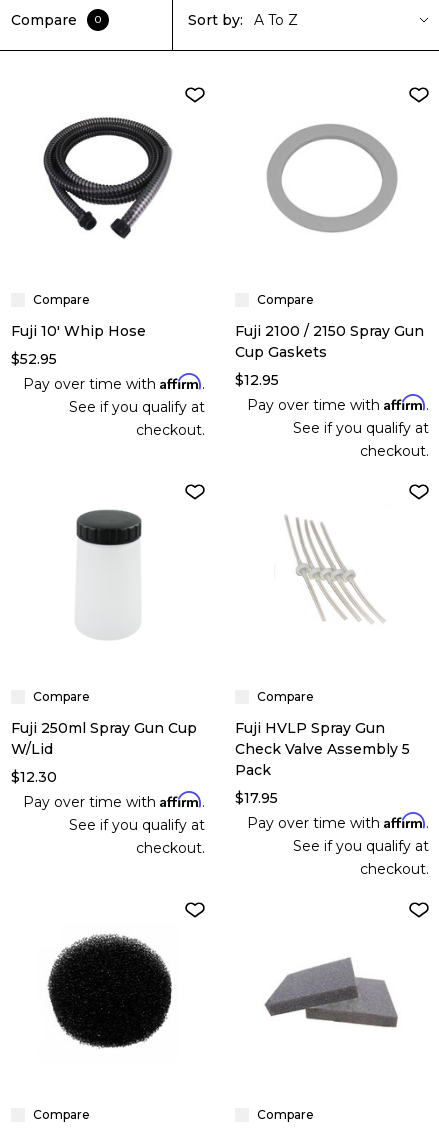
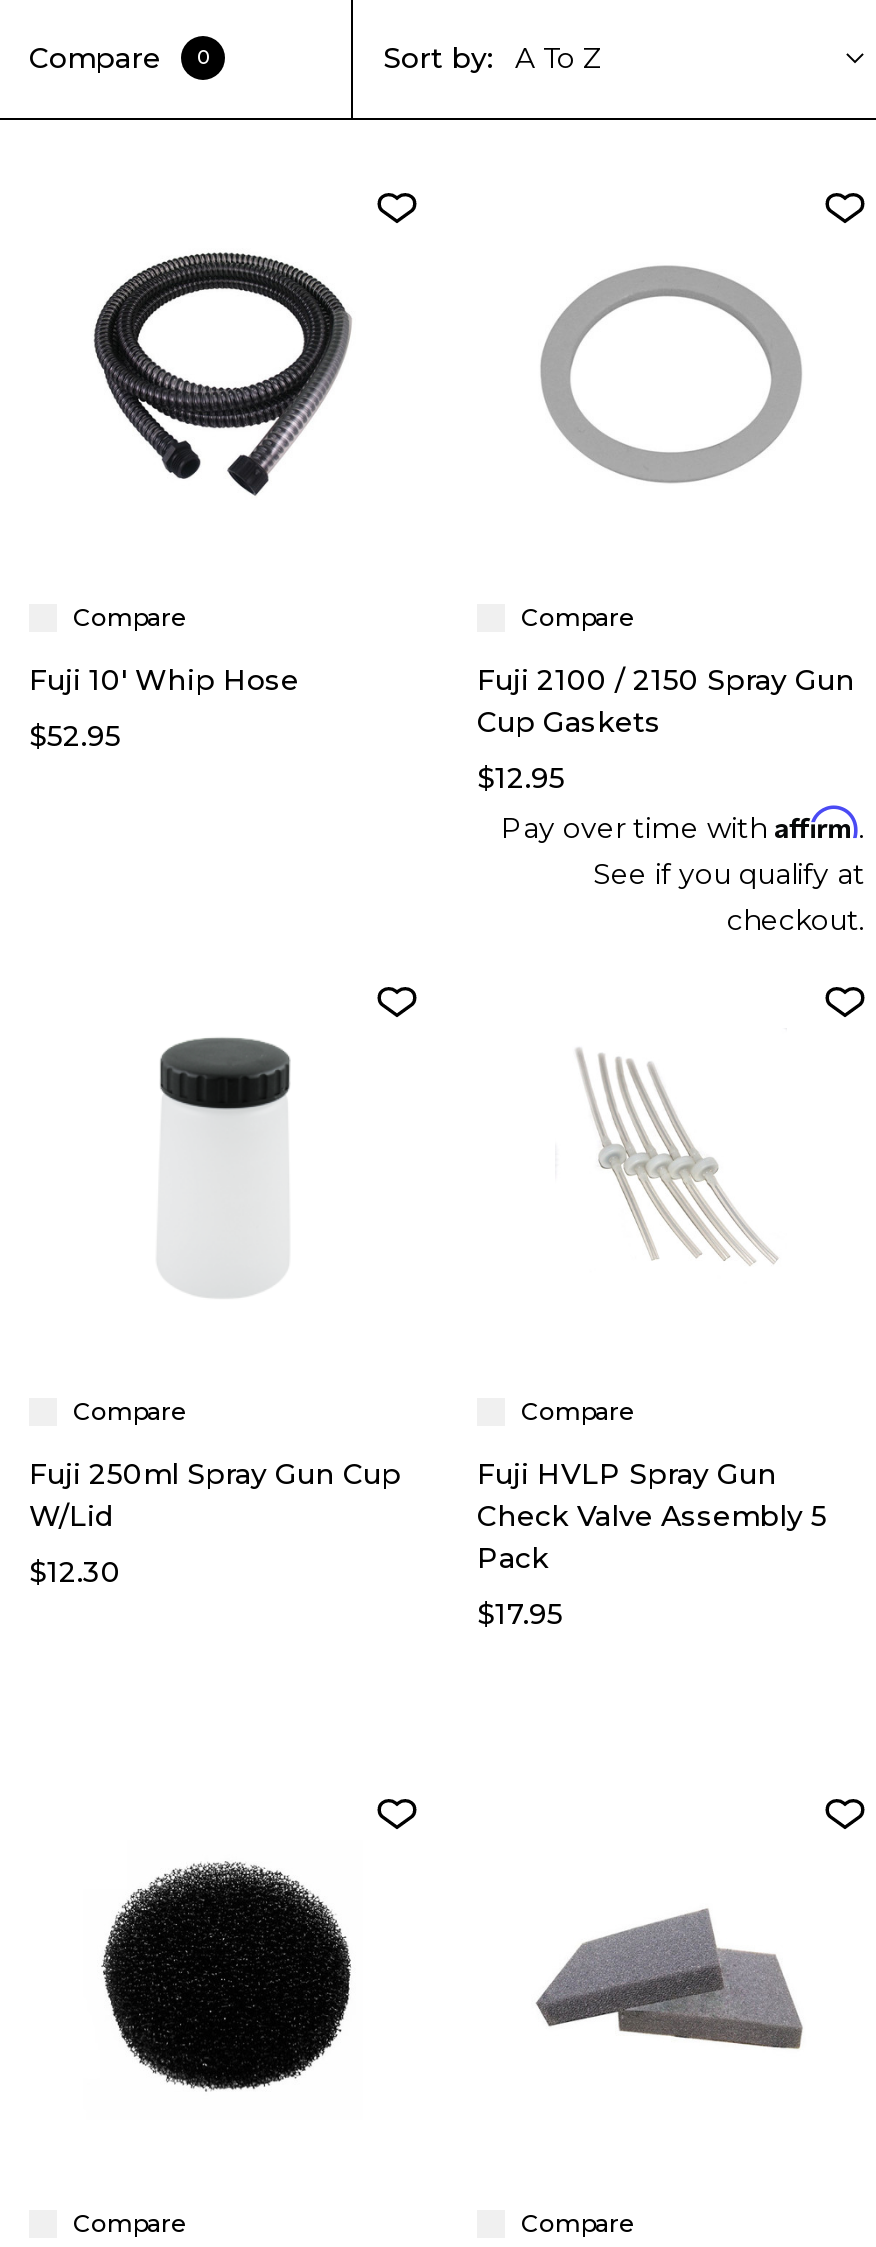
- Pay over time with Affirm.
- See if you qualify at
- checkout.

- Pay over time with Affirm.
- See if you qualify at
- checkout.

- Pay over time with Affirm.
- See if you qualify at
- checkout.
